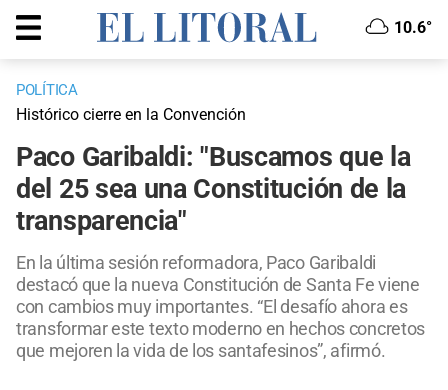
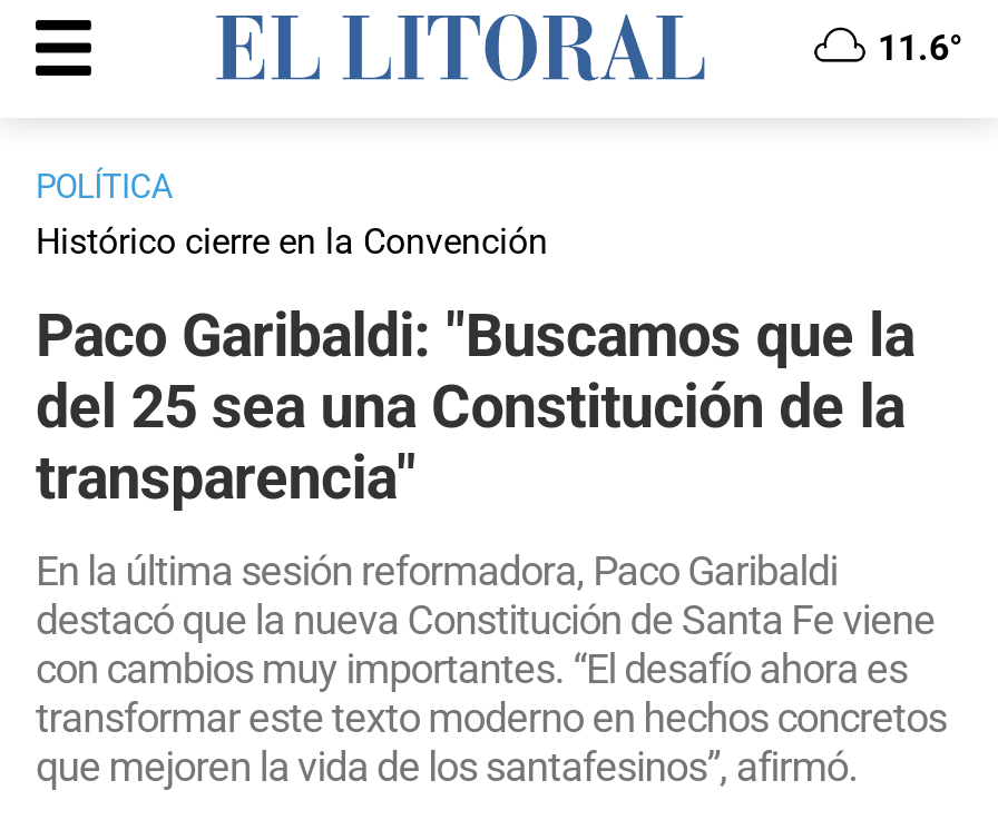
- 10.6°
+ 11.6°
